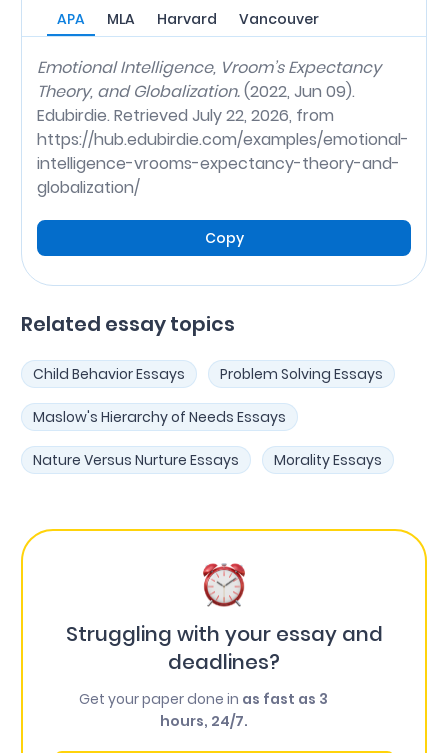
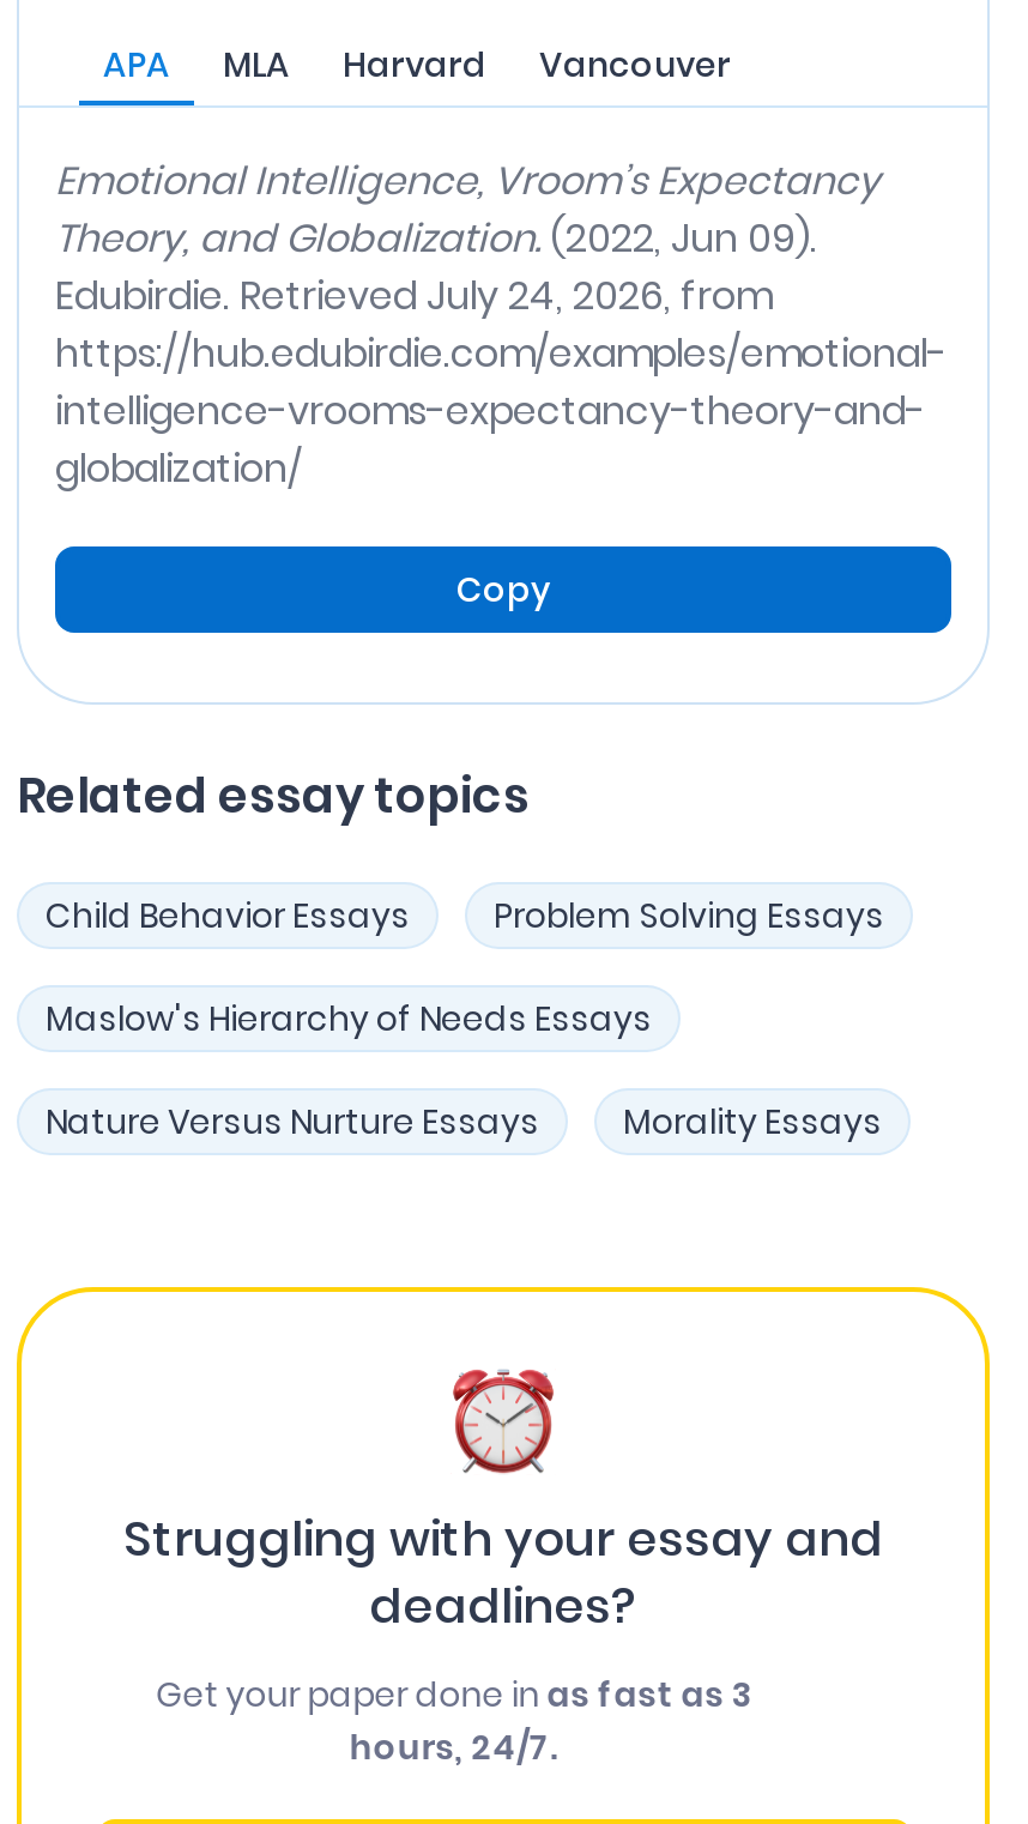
- Edubirdie. Retrieved July 22, 2026, from
+ Edubirdie. Retrieved July 24, 2026, from
